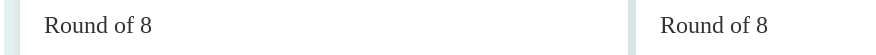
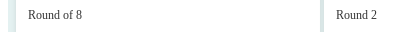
- Round of 8
+ Round 2
